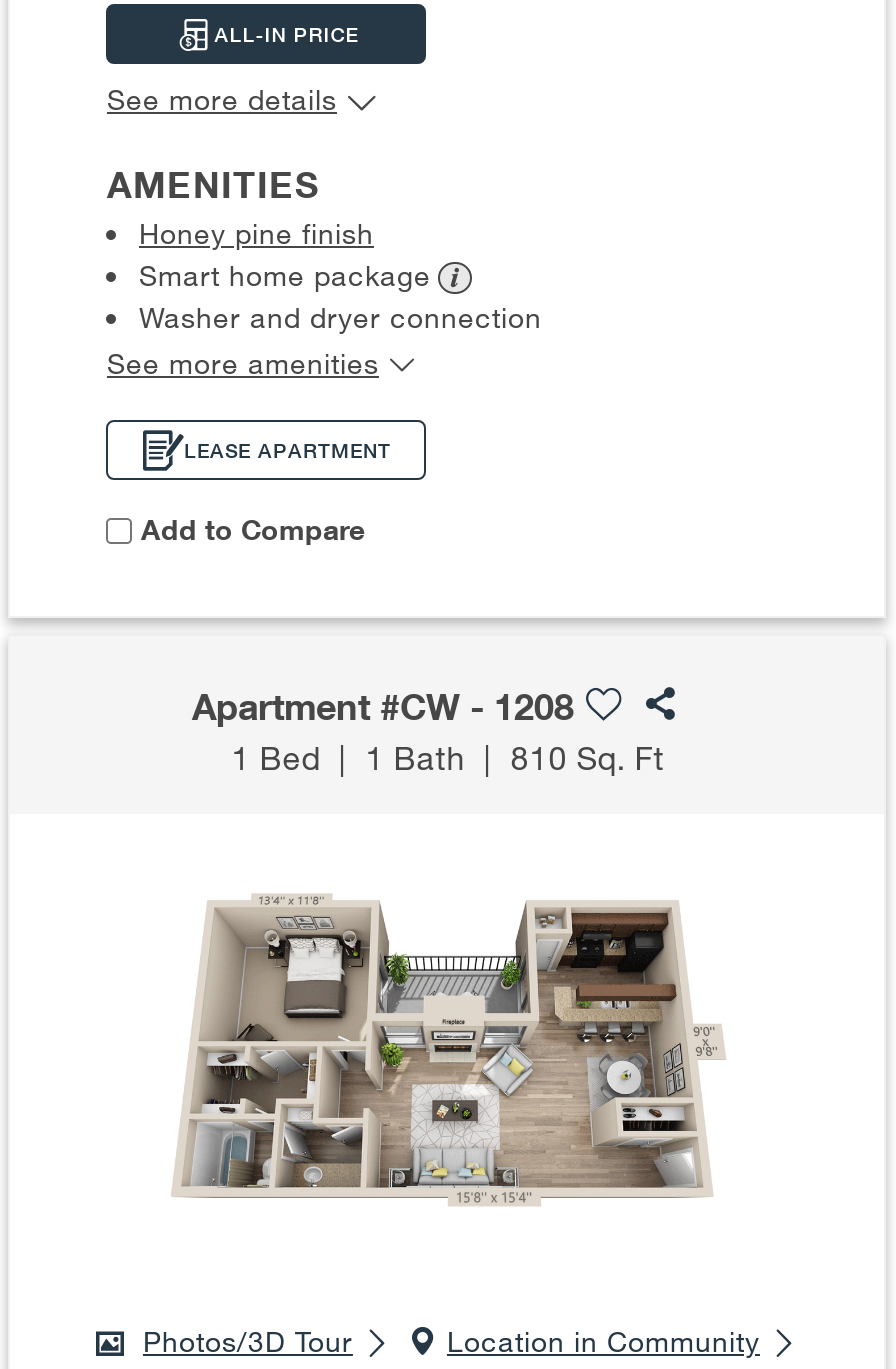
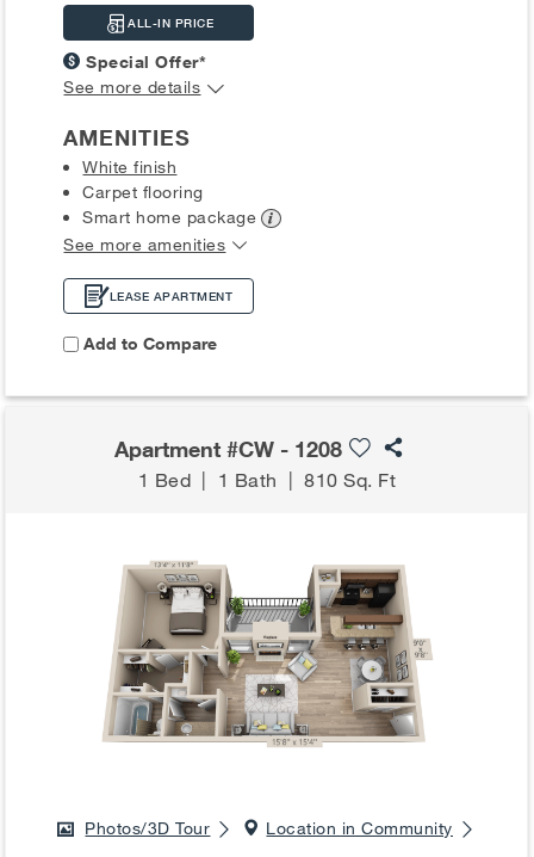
+ Special Offer*

- Honey pine finish
+ White finish
+ Carpet flooring

moved down: Smart home package

- Washer and dryer connection
